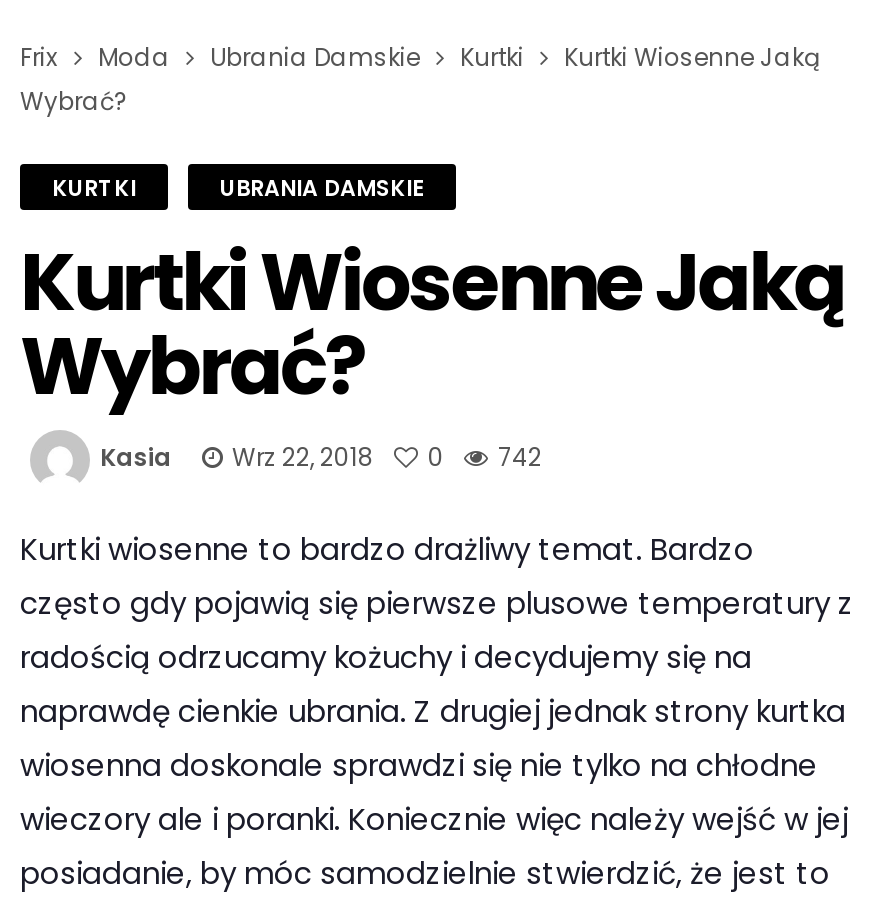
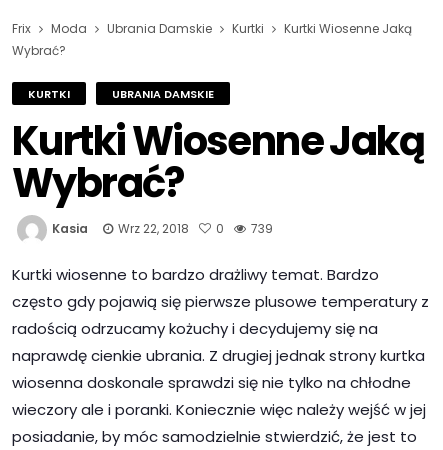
- Kasia Wrz 22, 2018 0 742
+ Kasia Wrz 22, 2018 0 739
